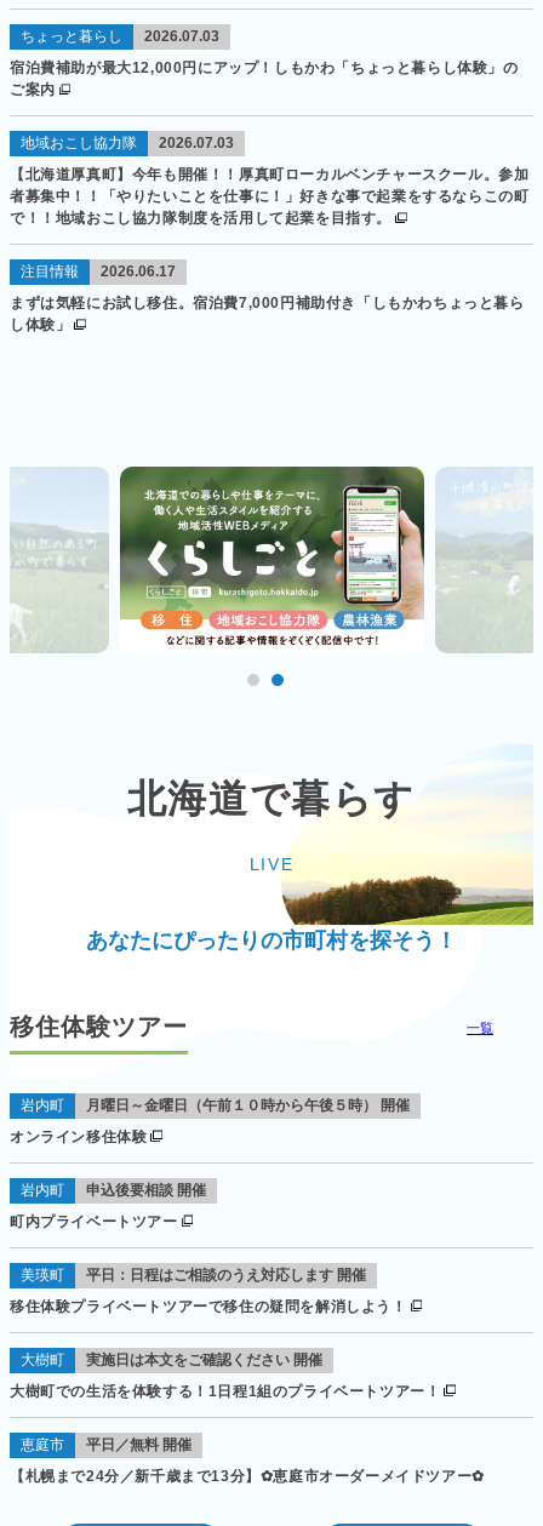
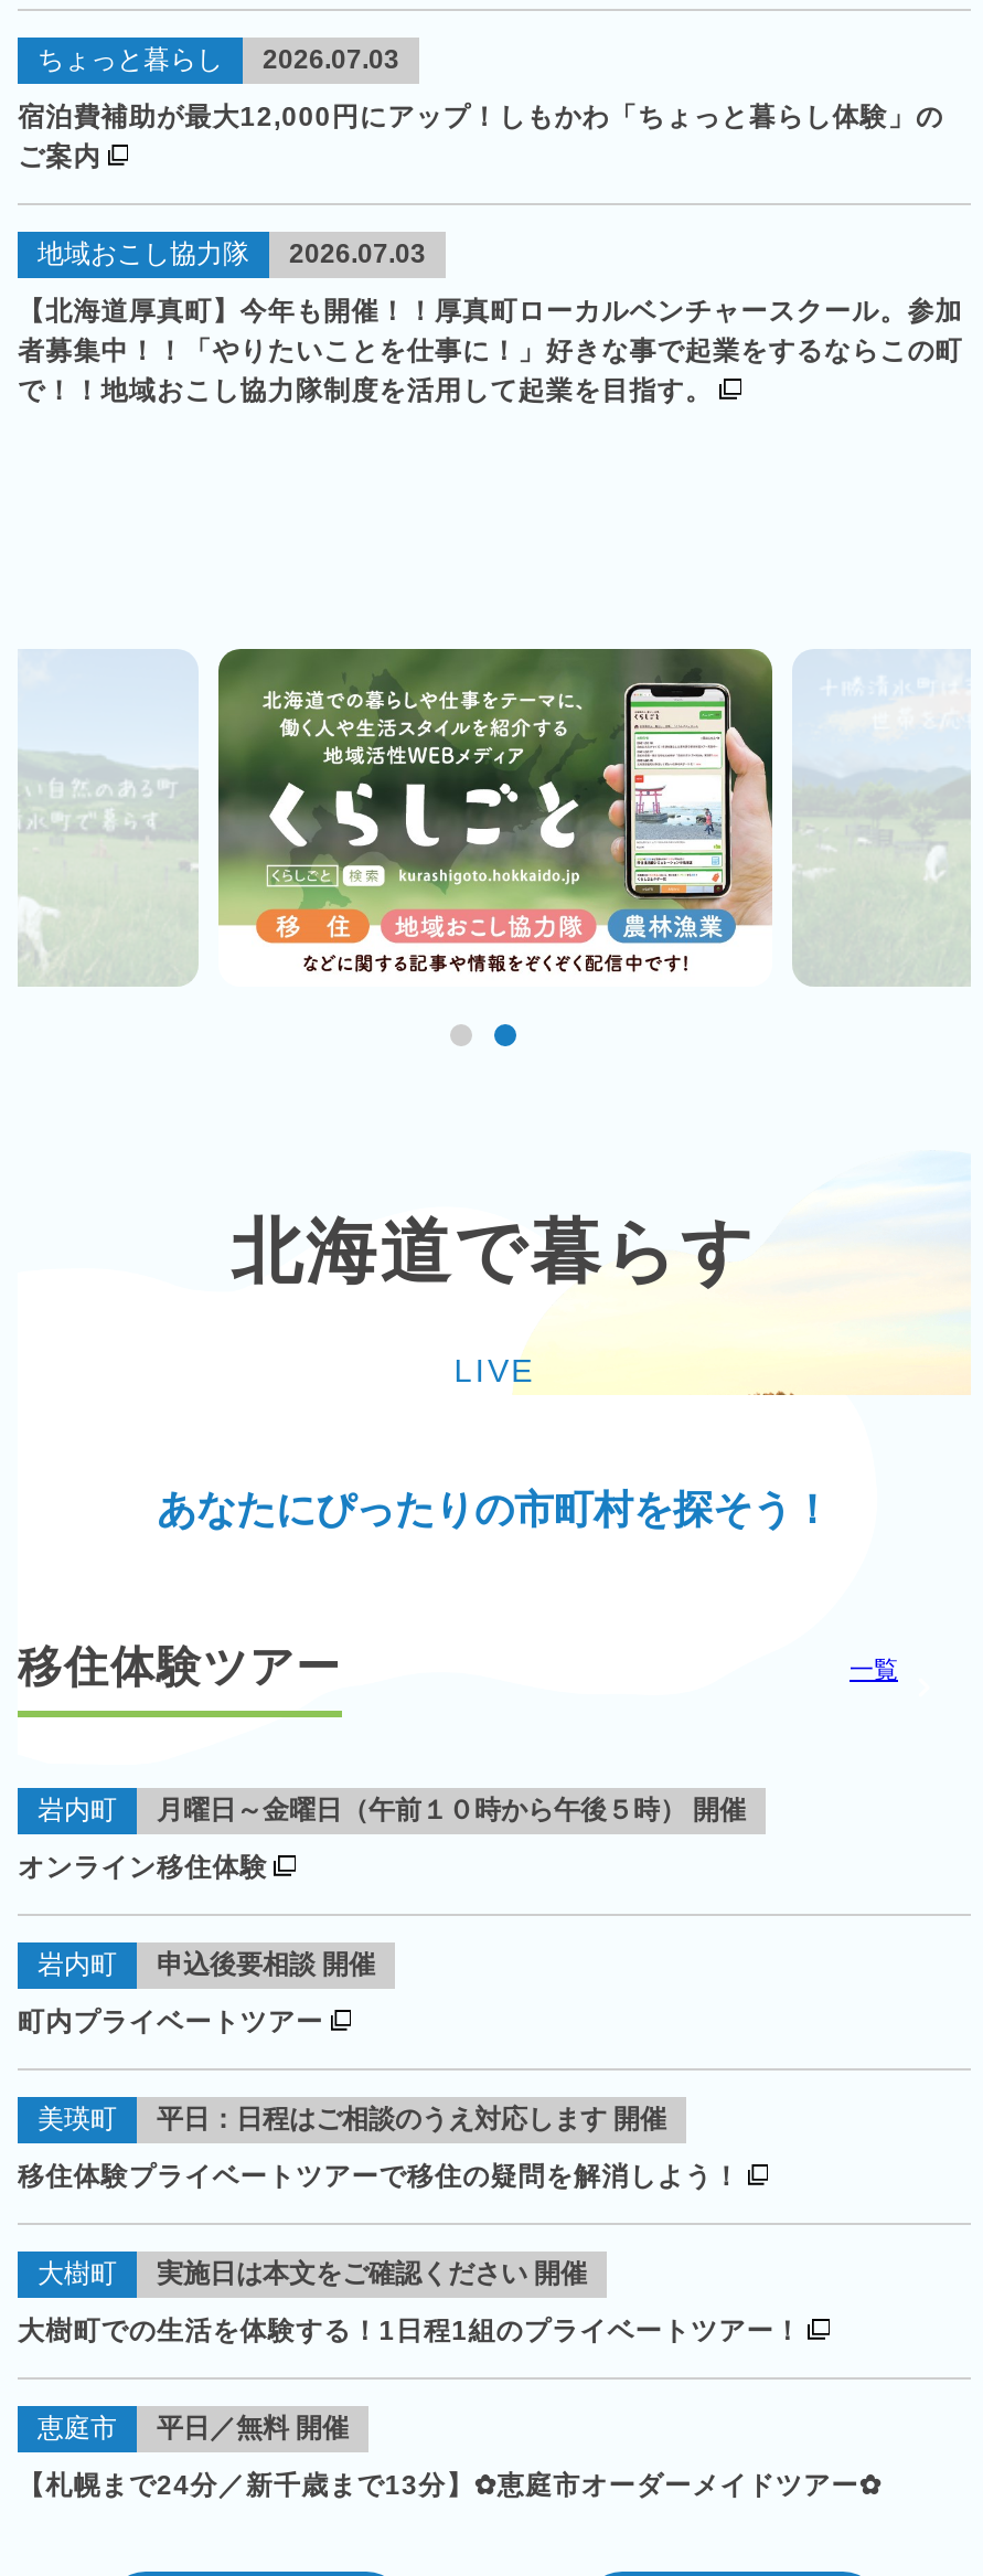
- 注目情報
- 2026.06.17
- まずは気軽にお試し移住。宿泊費7,000円補助付き「しもかわちょっと暮ら
- し体験」

- [image]
